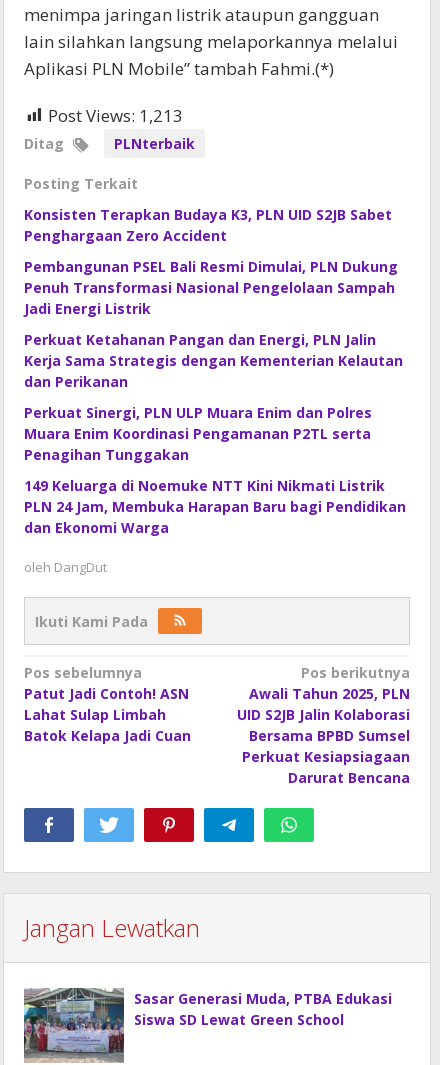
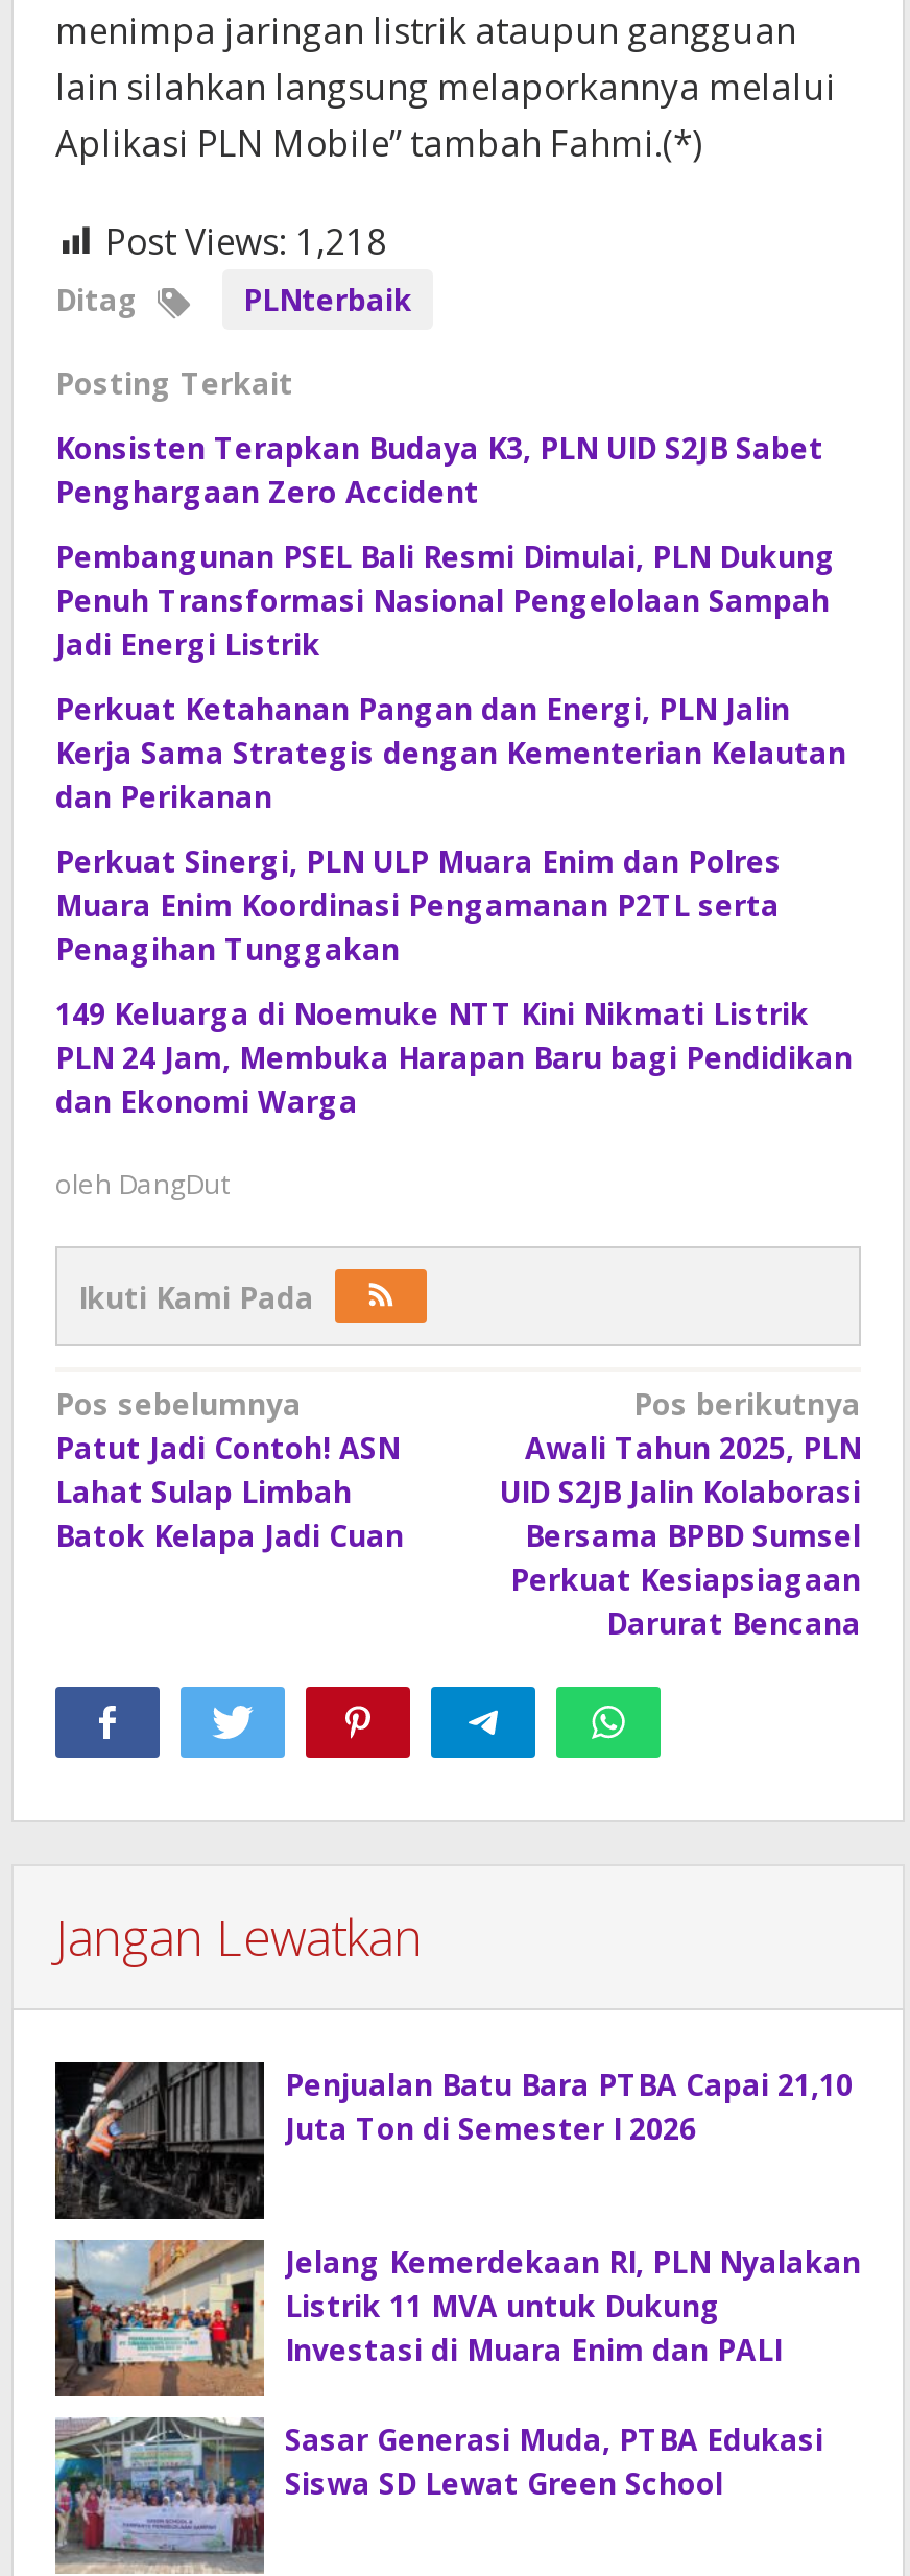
- Post Views: 1,213
+ Post Views: 1,218

+ [image]
+ Penjualan Batu Bara PTBA Capai 21,10
+ Juta Ton di Semester I 2026
+ Jelang Kemerdekaan RI, PLN Nyalakan
+ Listrik 11 MVA untuk Dukung
+ Investasi di Muara Enim dan PALI

+ [image]
